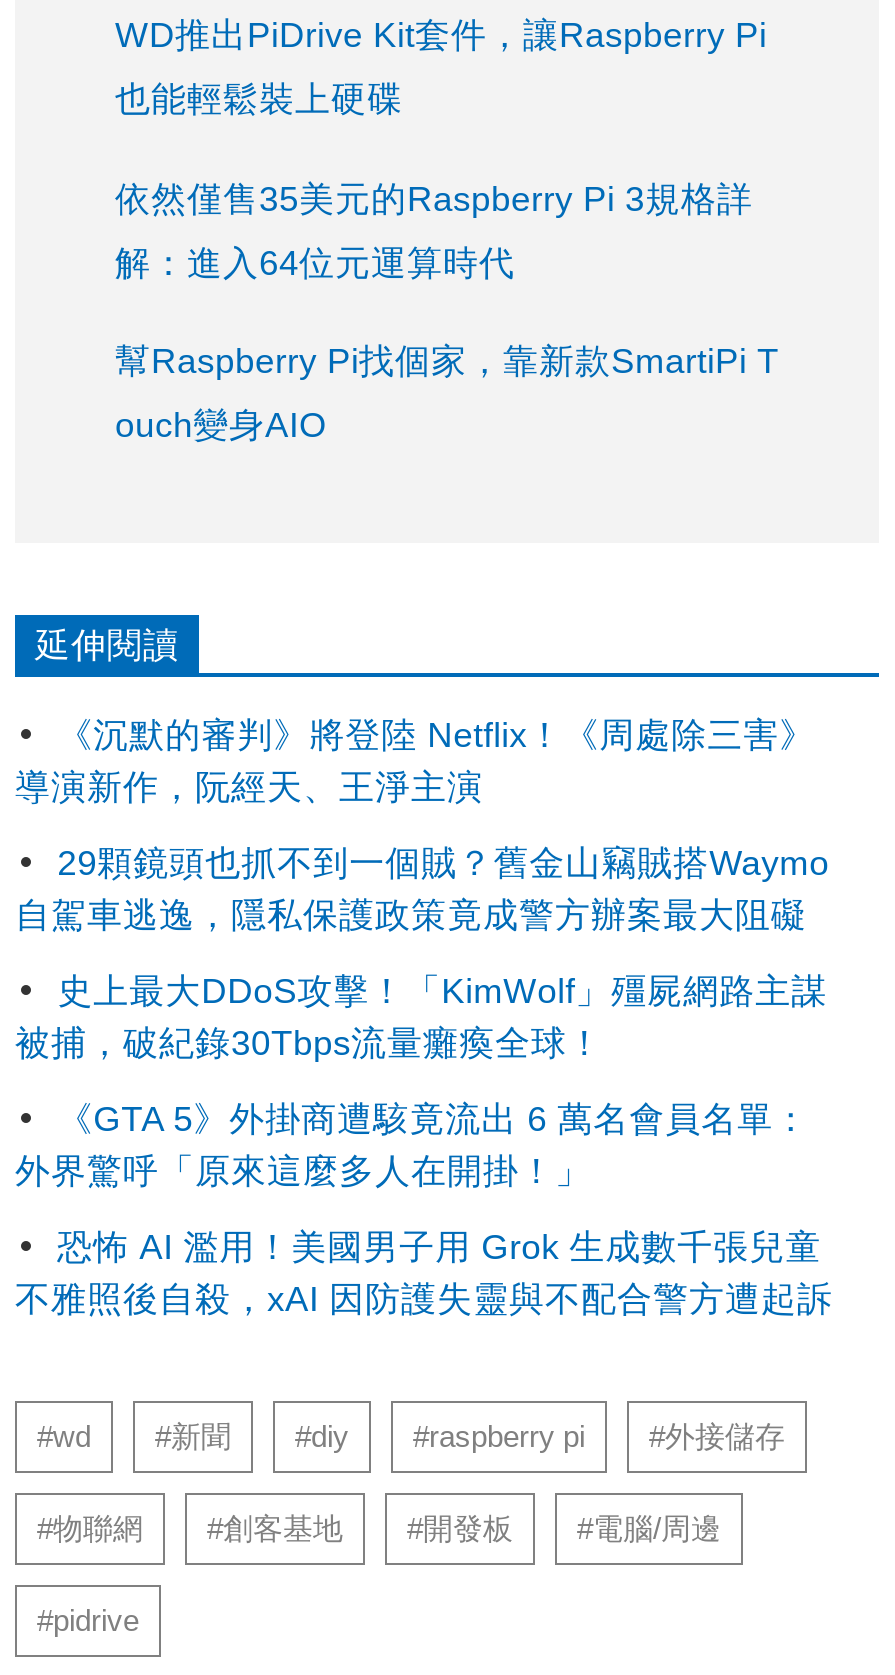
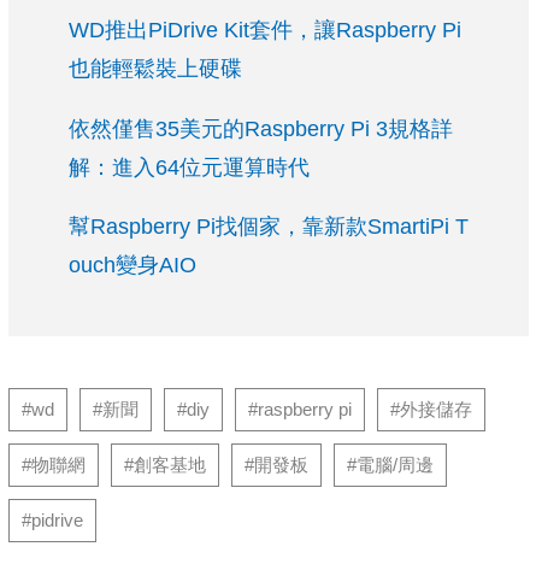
- 延伸閱讀
- 《沉默的審判》將登陸 Netflix！《周處除三害》
- 導演新作，阮經天、王淨主演
- 29顆鏡頭也抓不到一個賊？舊金山竊賊搭Waymo
- 自駕車逃逸，隱私保護政策竟成警方辦案最大阻礙
- 史上最大DDoS攻擊！「KimWolf」殭屍網路主謀
- 被捕，破紀錄30Tbps流量癱瘓全球！
- 《GTA 5》外掛商遭駭竟流出 6 萬名會員名單：
- 外界驚呼「原來這麼多人在開掛！」
- 恐怖 AI 濫用！美國男子用 Grok 生成數千張兒童
- 不雅照後自殺，xAI 因防護失靈與不配合警方遭起訴
